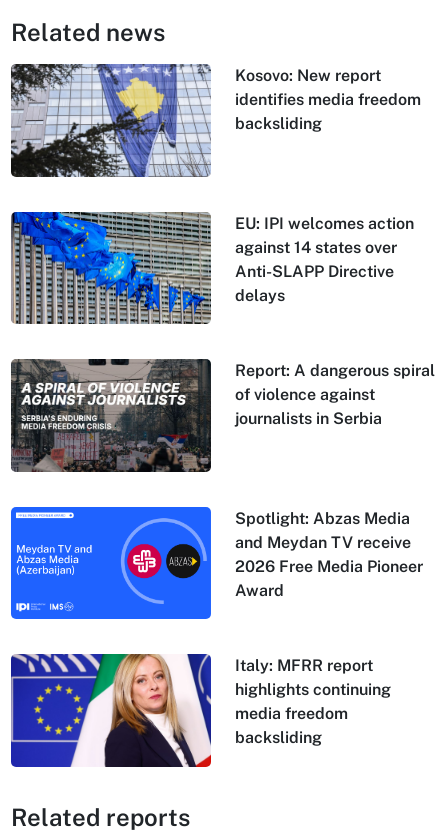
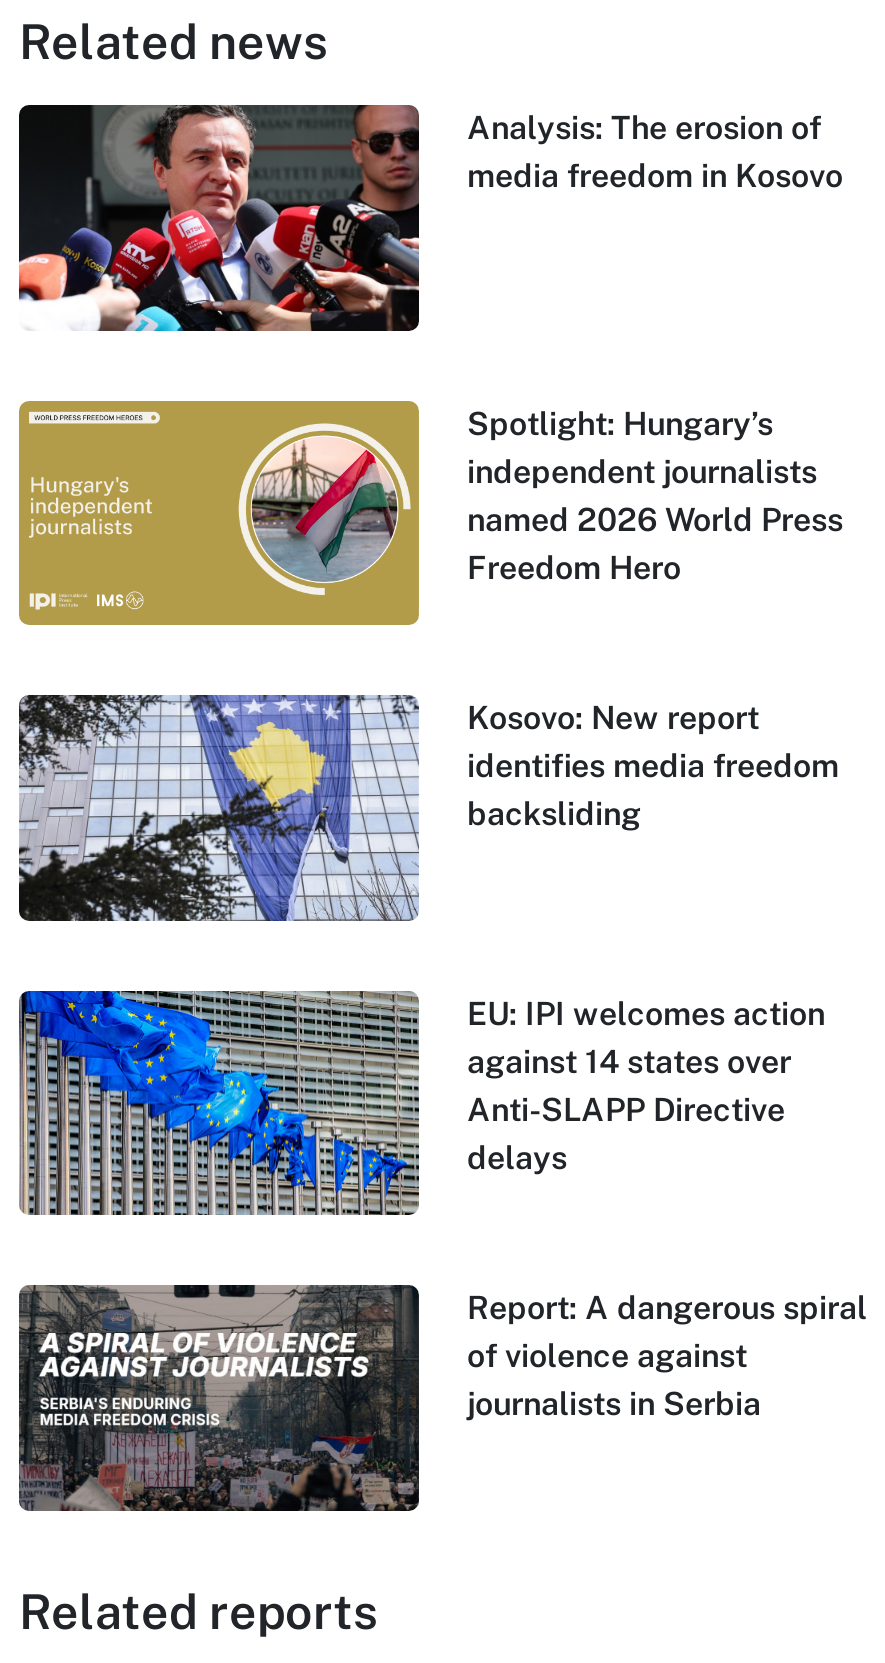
+ [image]
+ Analysis: The erosion of
+ media freedom in Kosovo

+ [image]
+ Spotlight: Hungary’s
+ independent journalists
+ named 2026 World Press
+ Freedom Hero

moved down: [image] | Kosovo: New report | identifies media freedom | ... | of violence against | journalists in Serbia

- [image]
- Spotlight: Abzas Media
- and Meydan TV receive
- 2026 Free Media Pioneer
- Award

- [image]
- Italy: MFRR report
- highlights continuing
- media freedom
- backsliding
